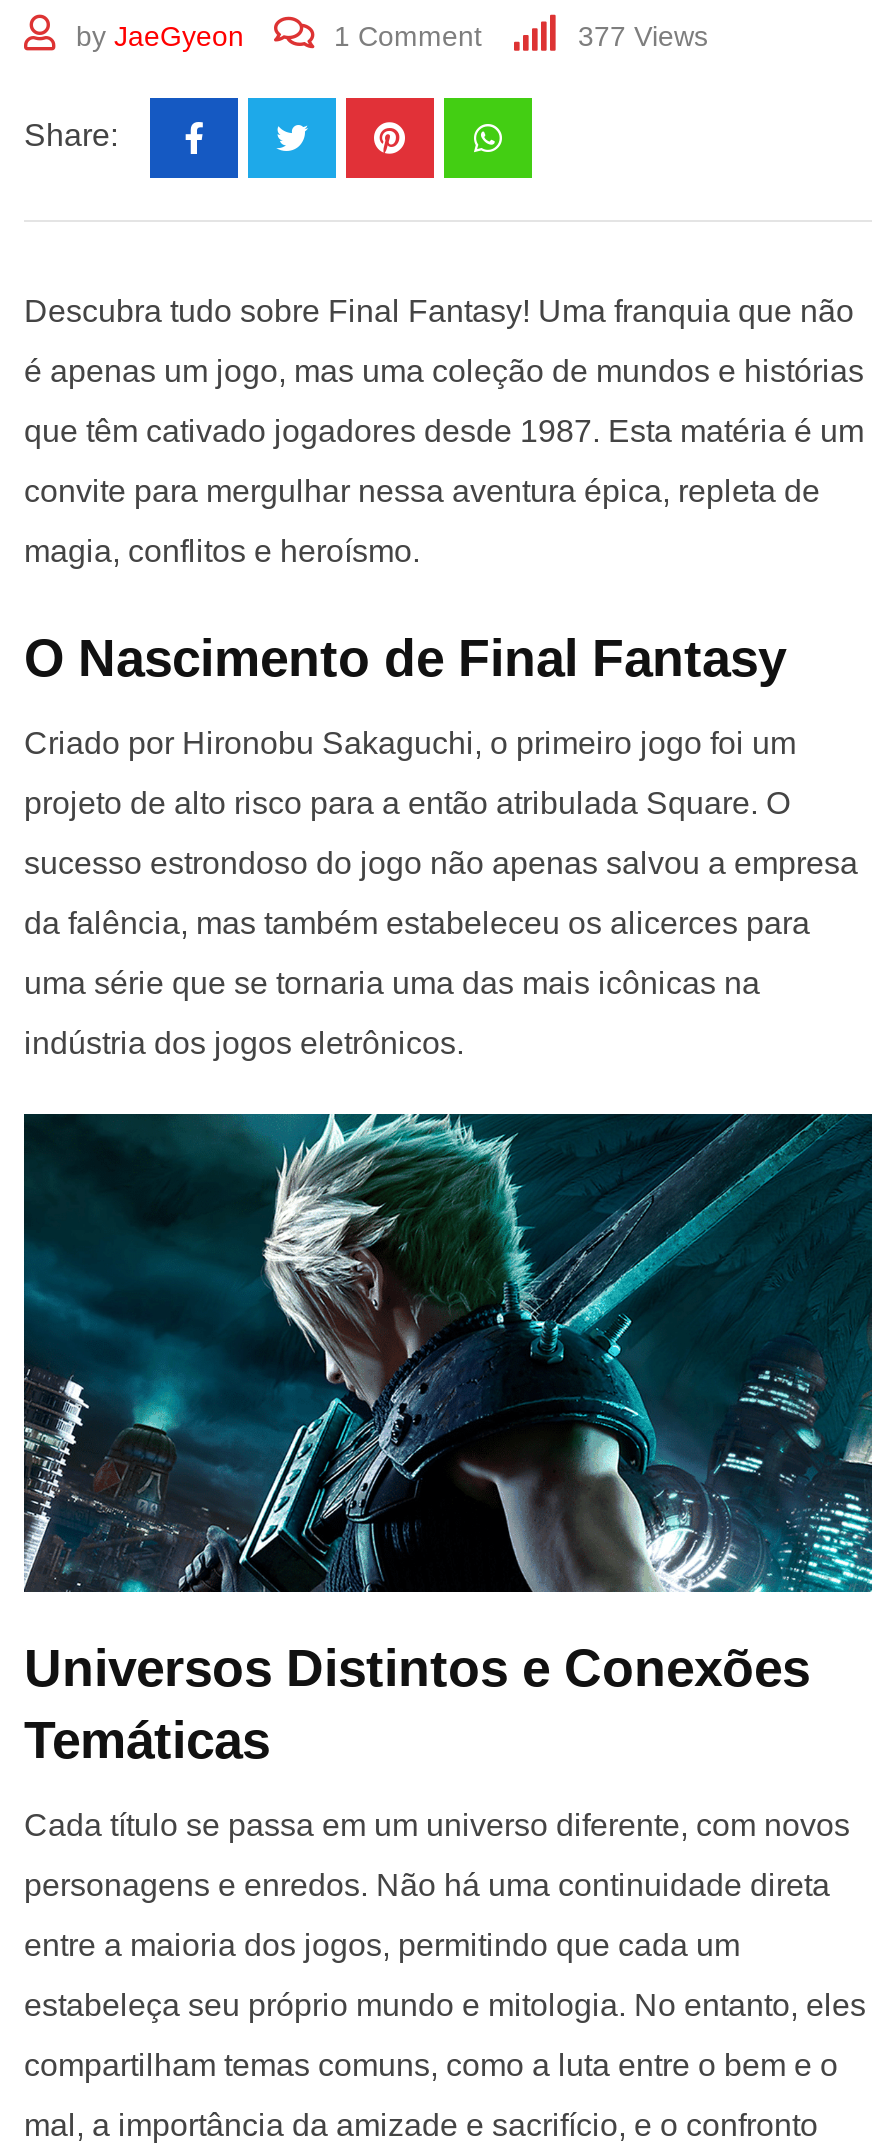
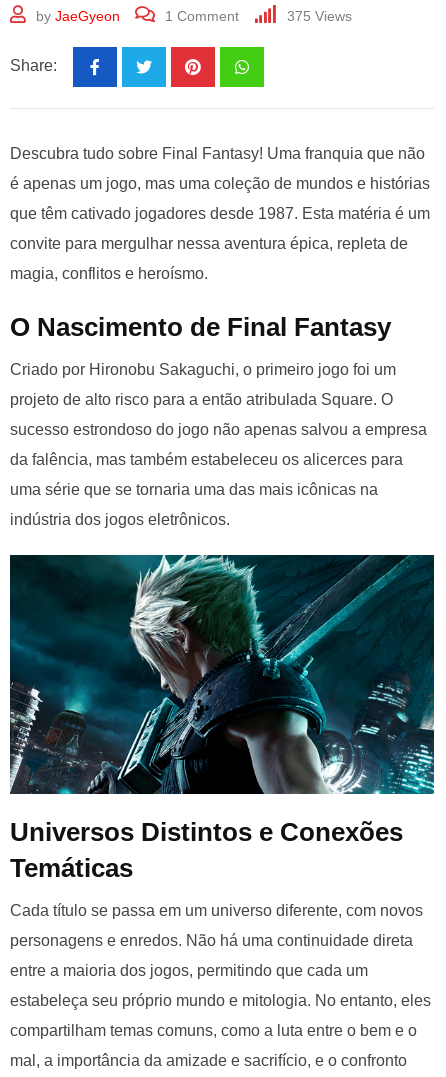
- 377 Views
+ 375 Views
